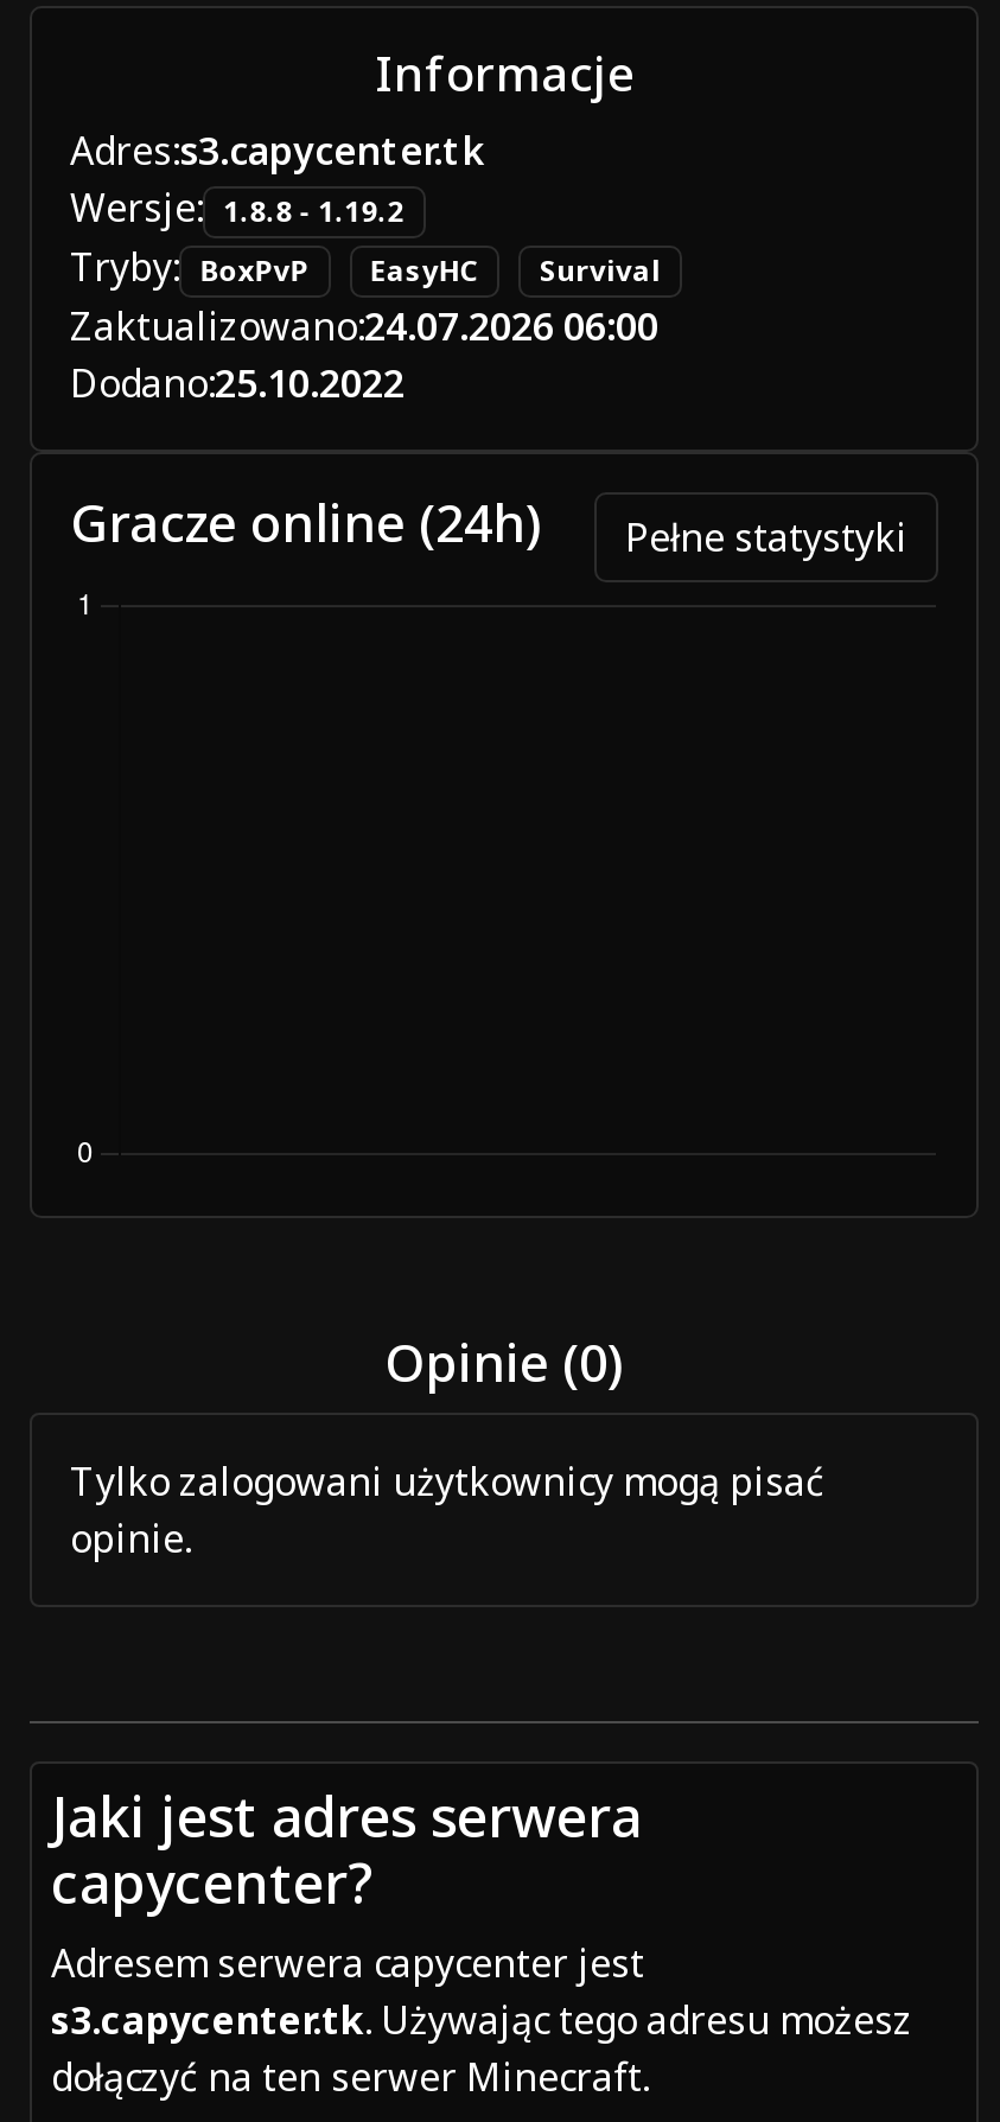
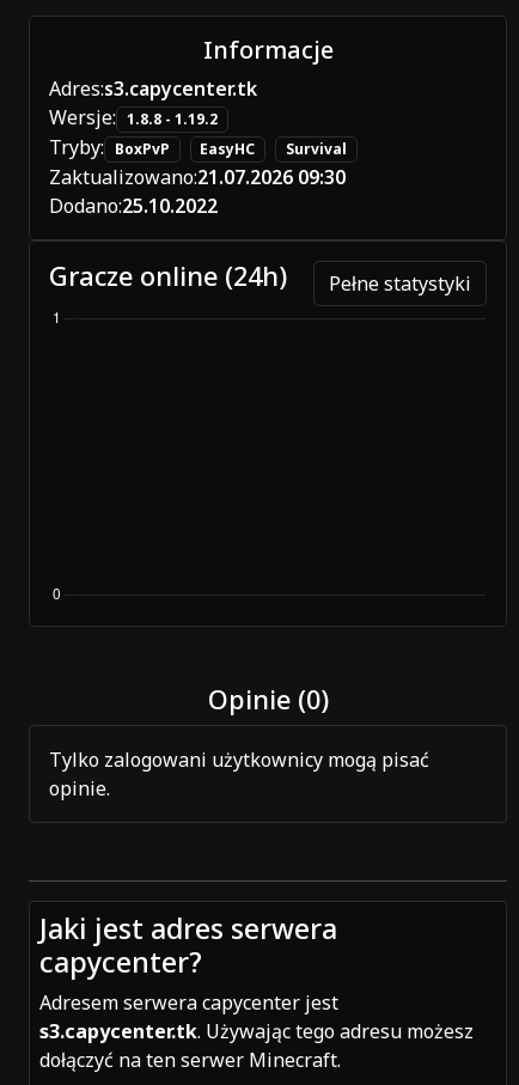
- Zaktualizowano:24.07.2026 06:00
+ Zaktualizowano:21.07.2026 09:30
